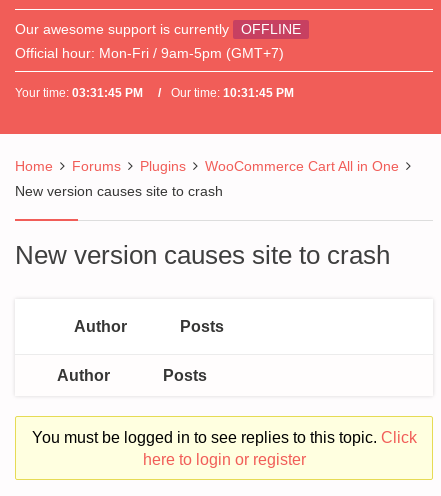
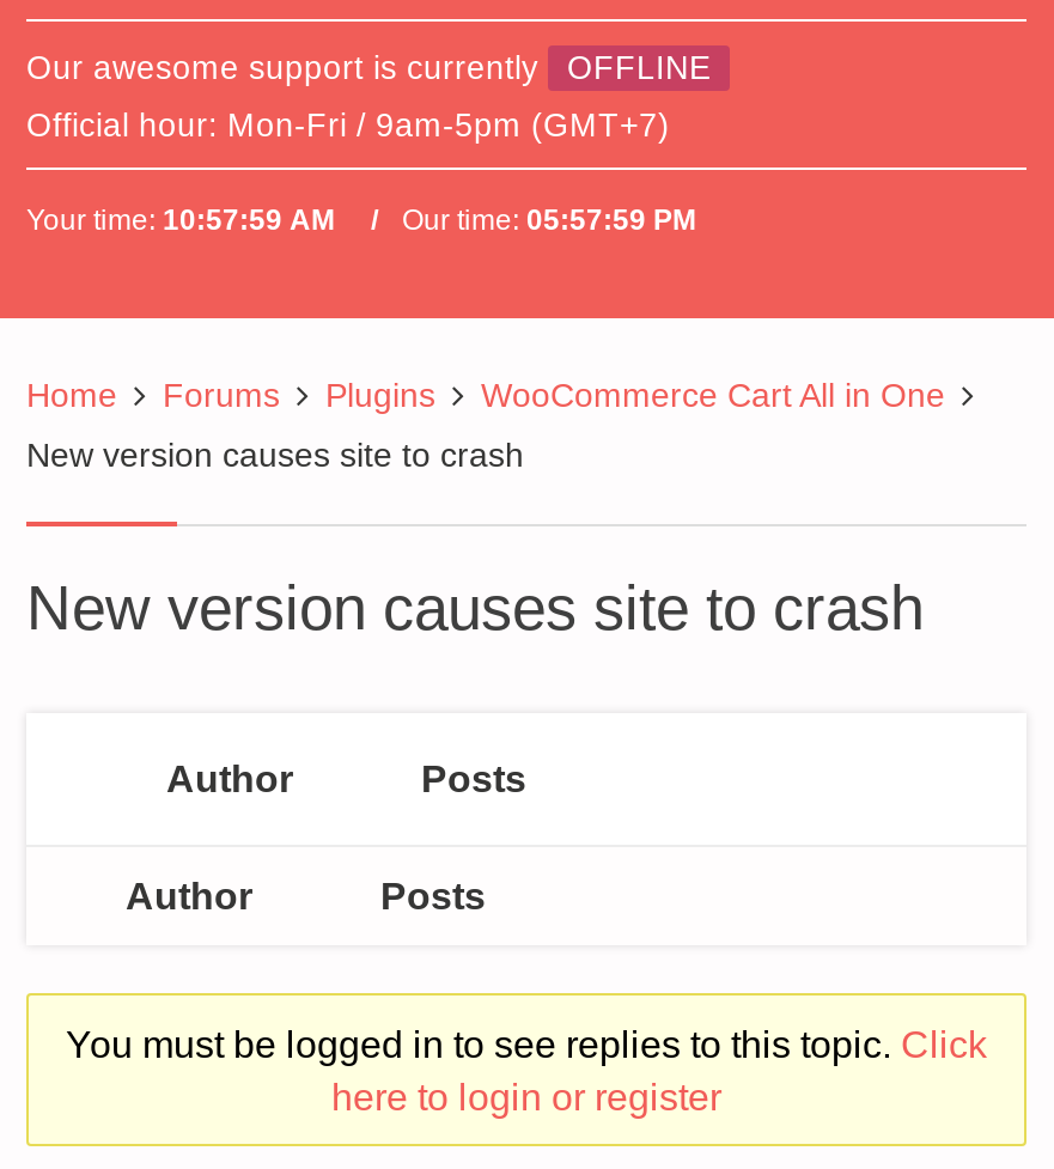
- Your time: 03:31:45 PM
+ Your time: 10:57:59 AM

- Our time: 10:31:45 PM
+ Our time: 05:57:59 PM
